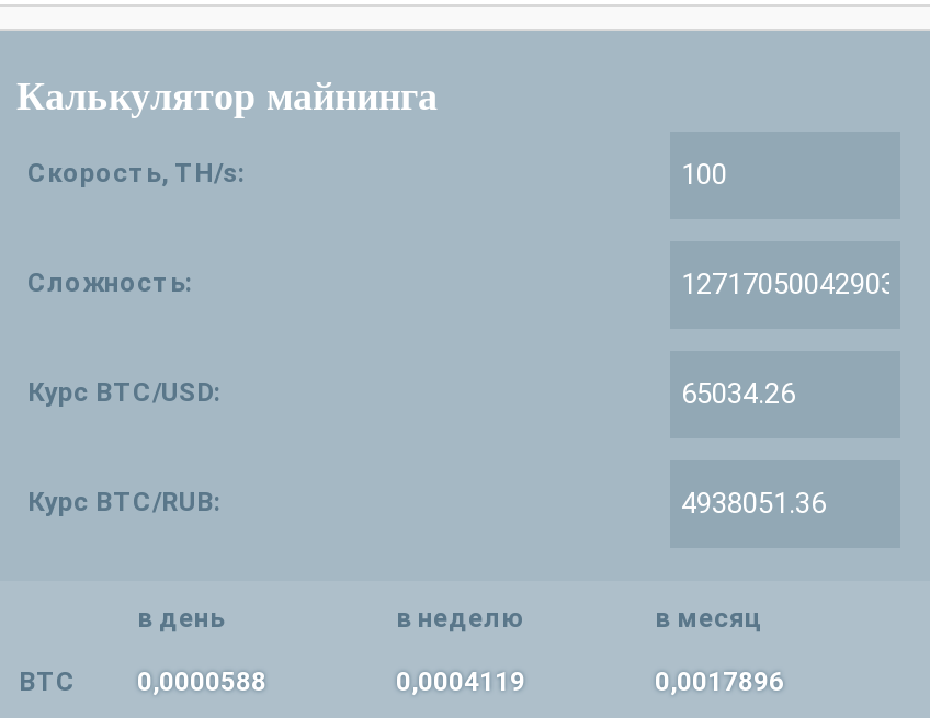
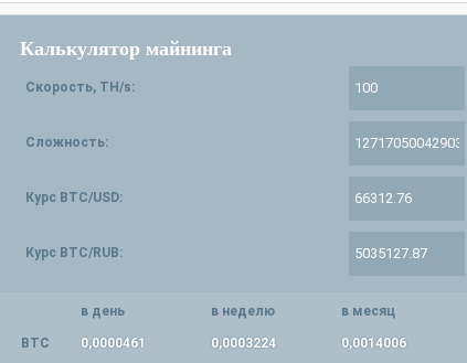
- BTC 0,0000588
+ BTC 0,0000461

- 0,0004119
+ 0,0003224

- 0,0017896
+ 0,0014006
